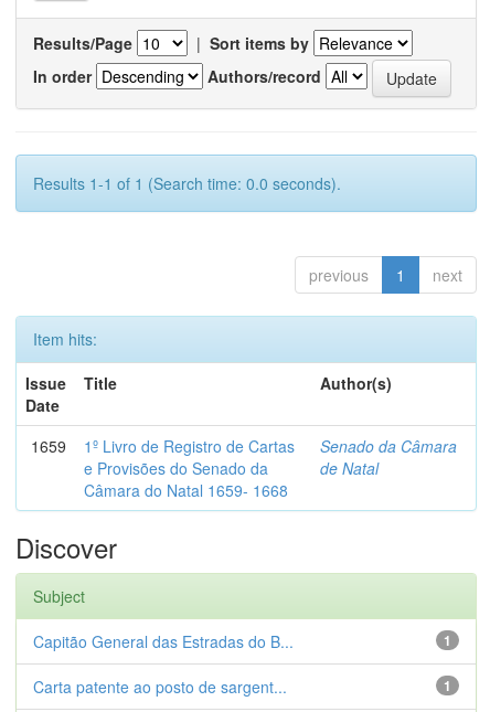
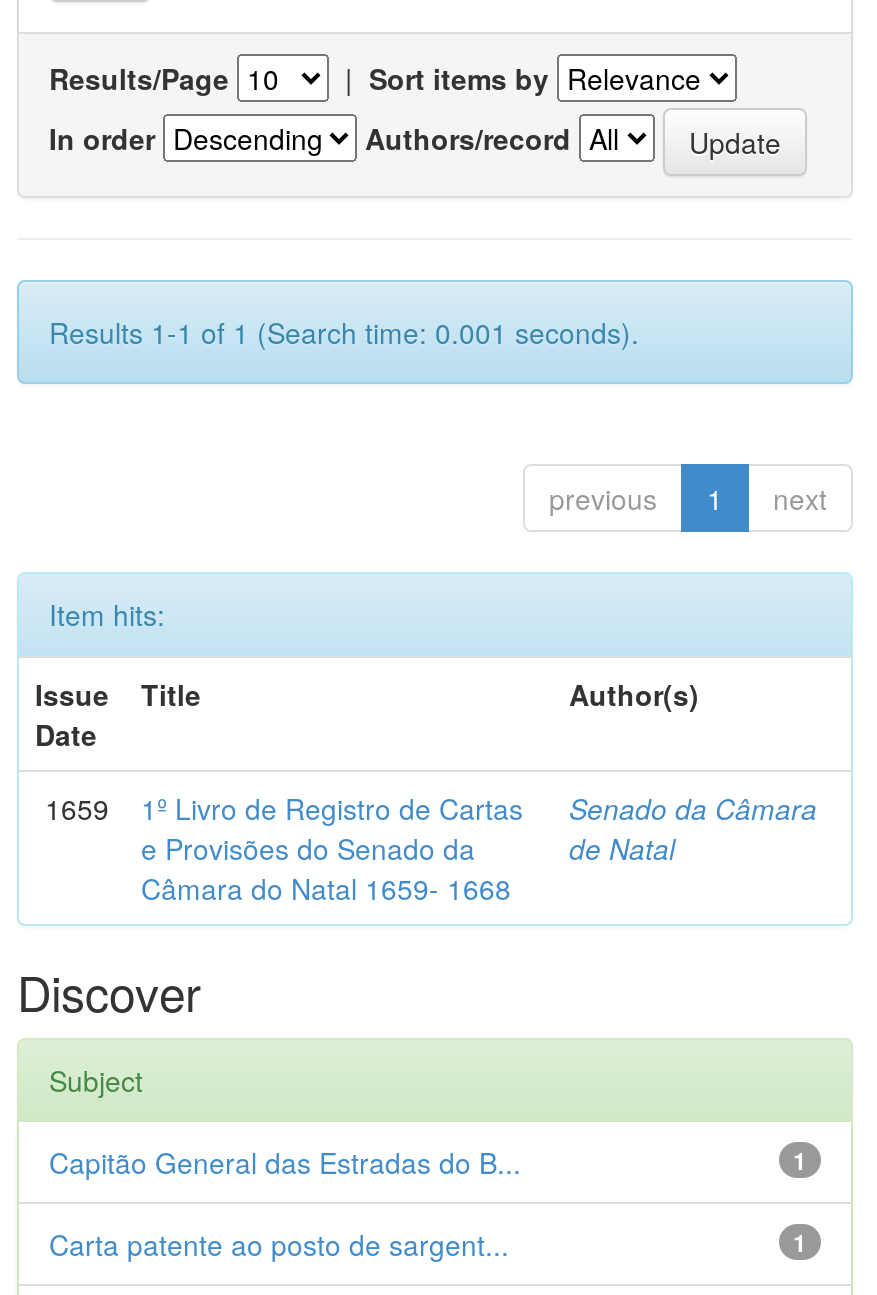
- Results 1-1 of 1 (Search time: 0.0 seconds).
+ Results 1-1 of 1 (Search time: 0.001 seconds).
